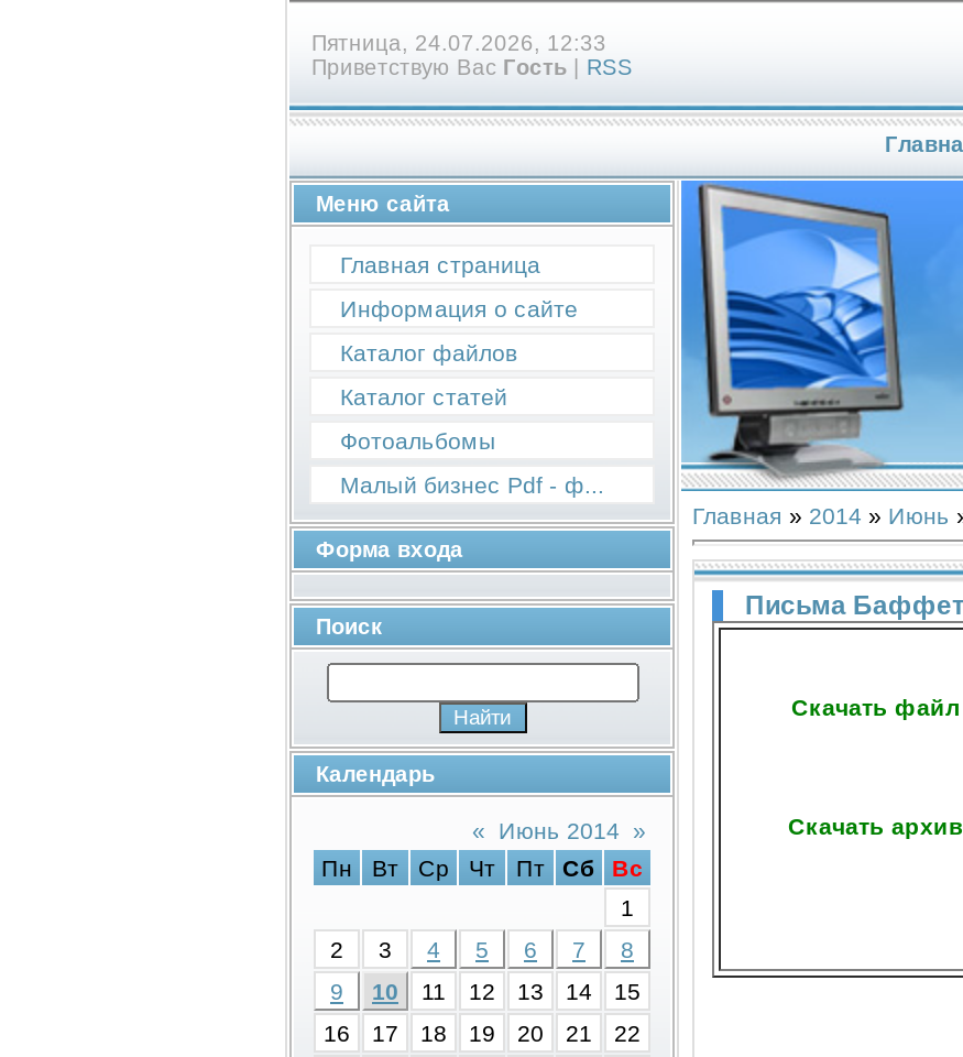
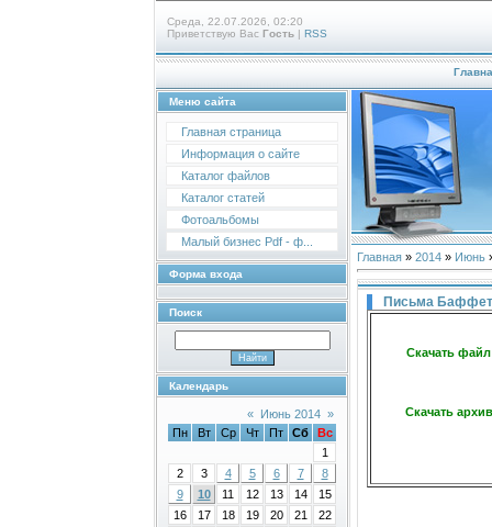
- Пятница, 24.07.2026, 12:33
+ Среда, 22.07.2026, 02:20
